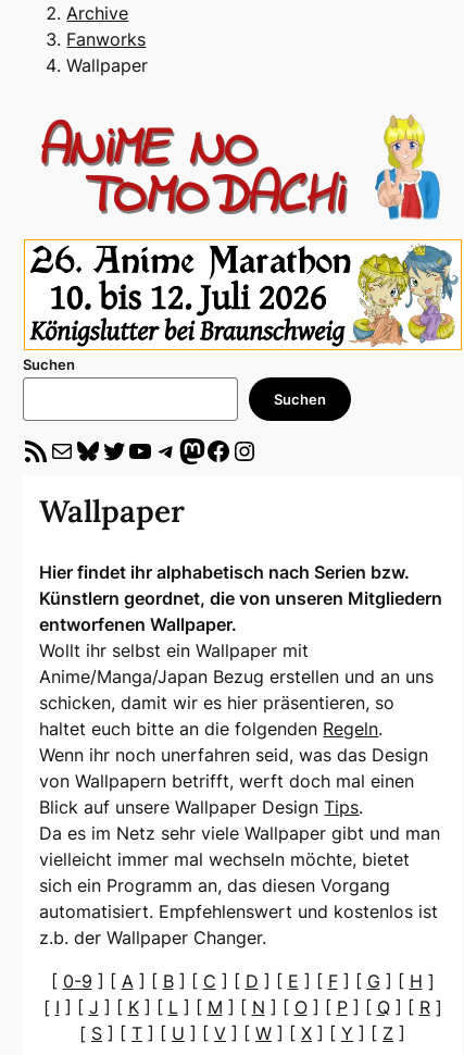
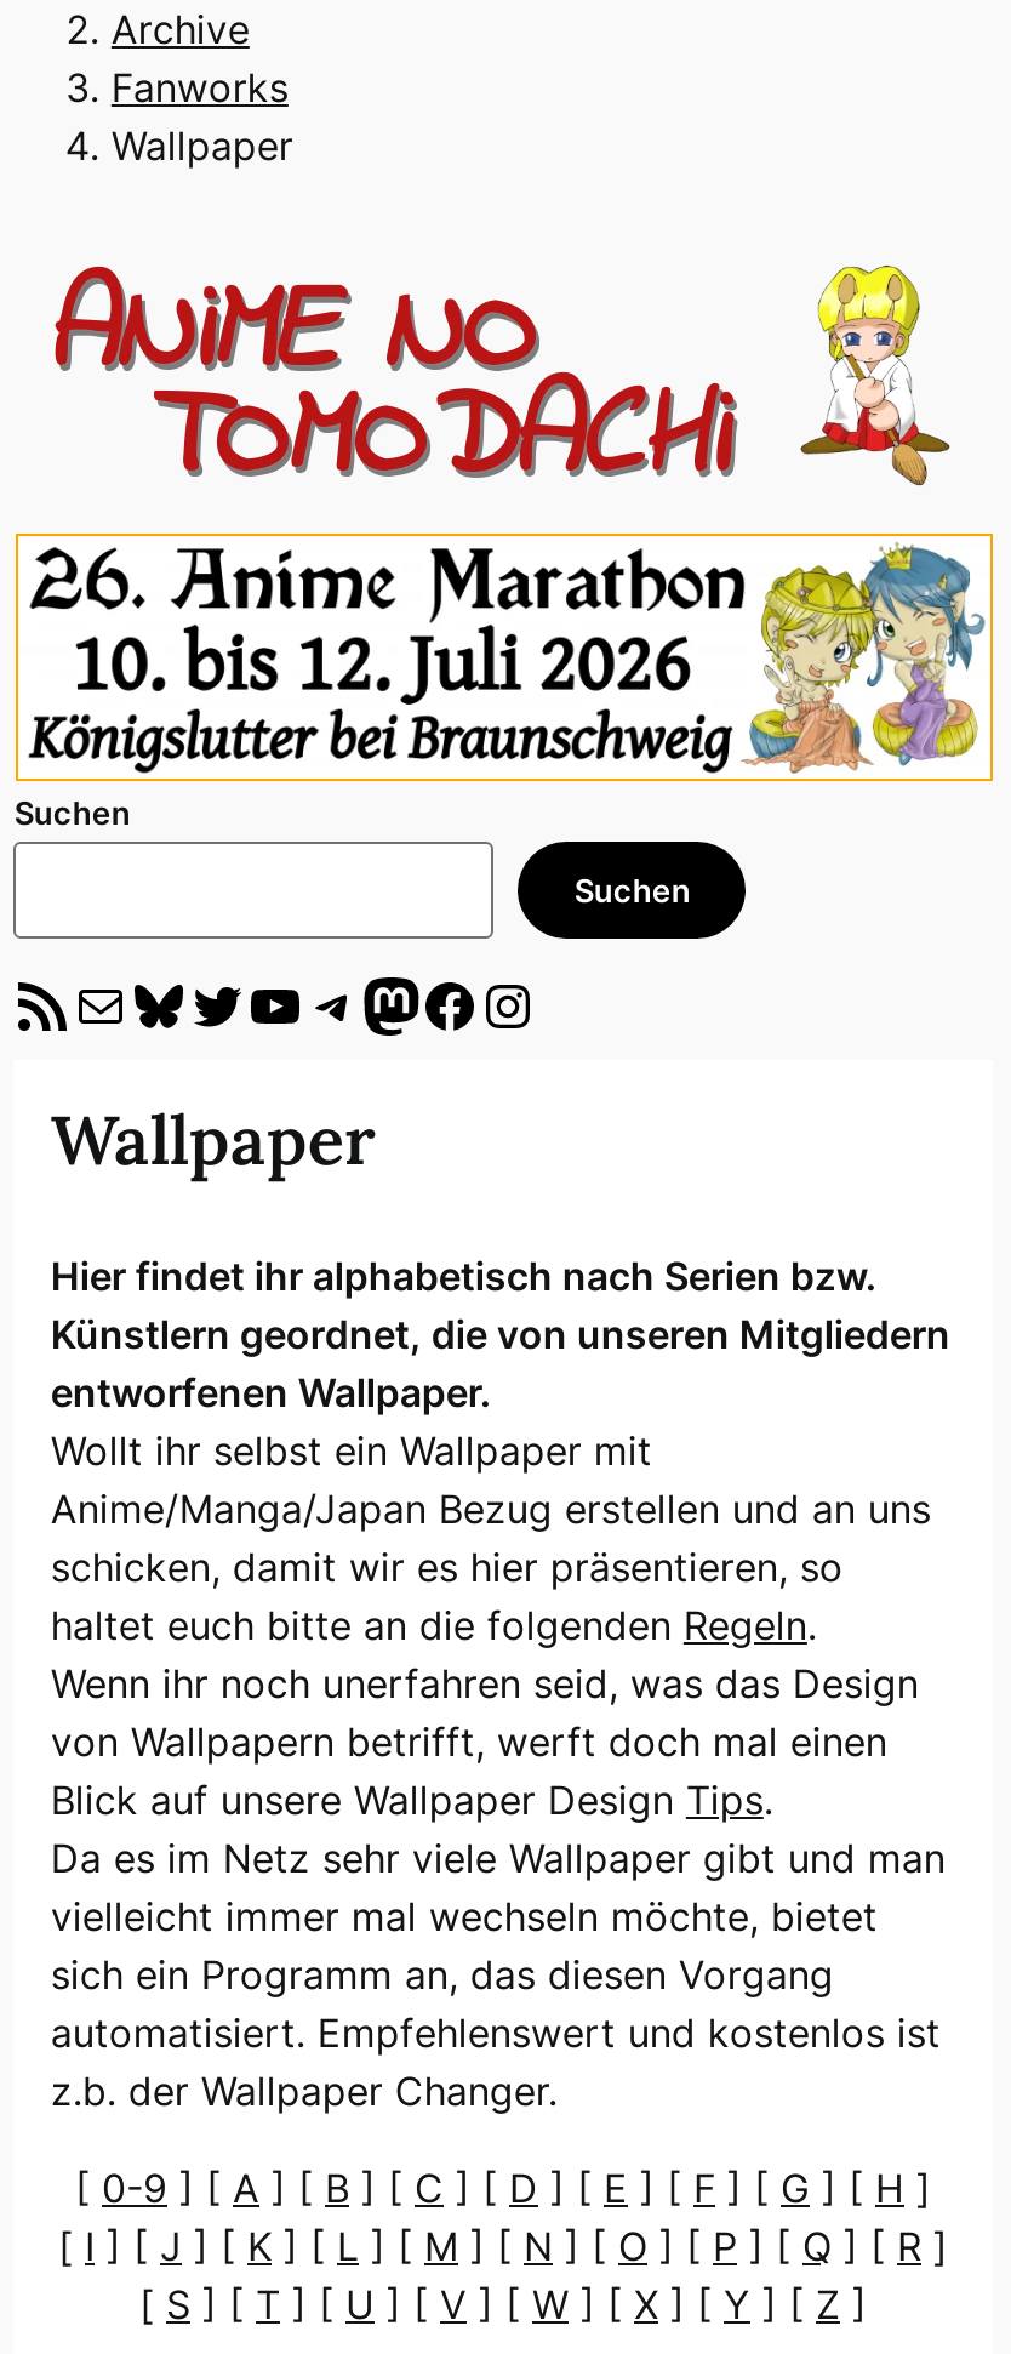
- [image]
+ [image]
